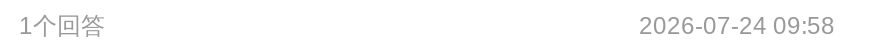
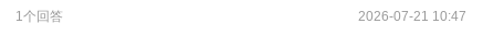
- 2026-07-24 09:58
+ 2026-07-21 10:47
